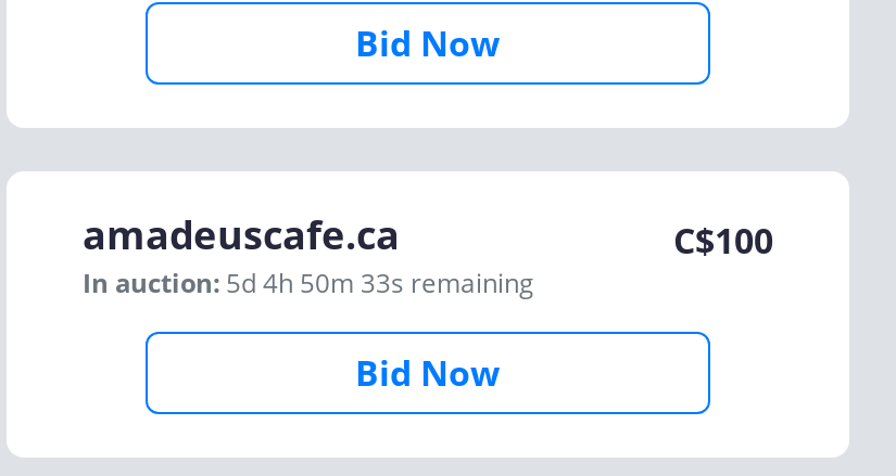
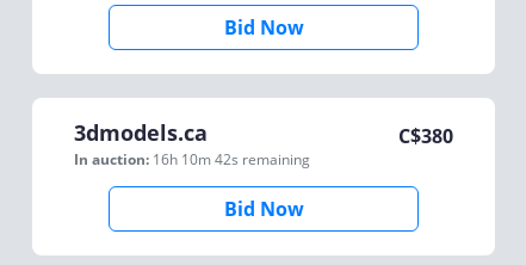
- amadeuscafe.ca
- In auction: 5d 4h 50m 33s remaining
+ 3dmodels.ca
+ In auction: 16h 10m 42s remaining

- C$100
+ C$380
